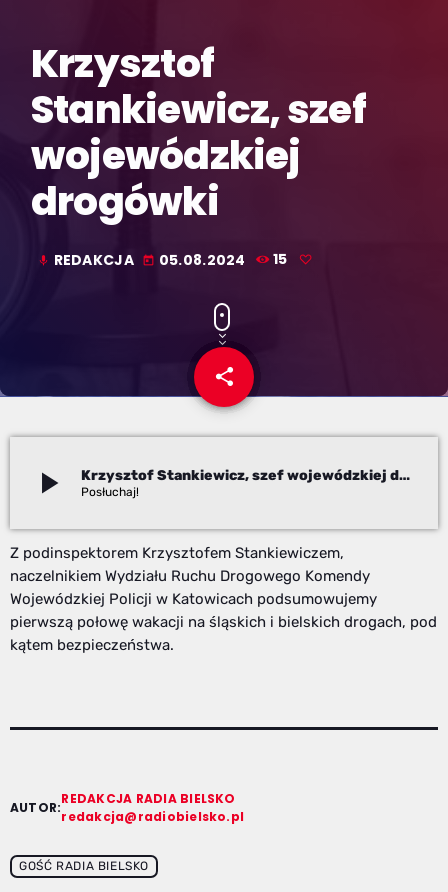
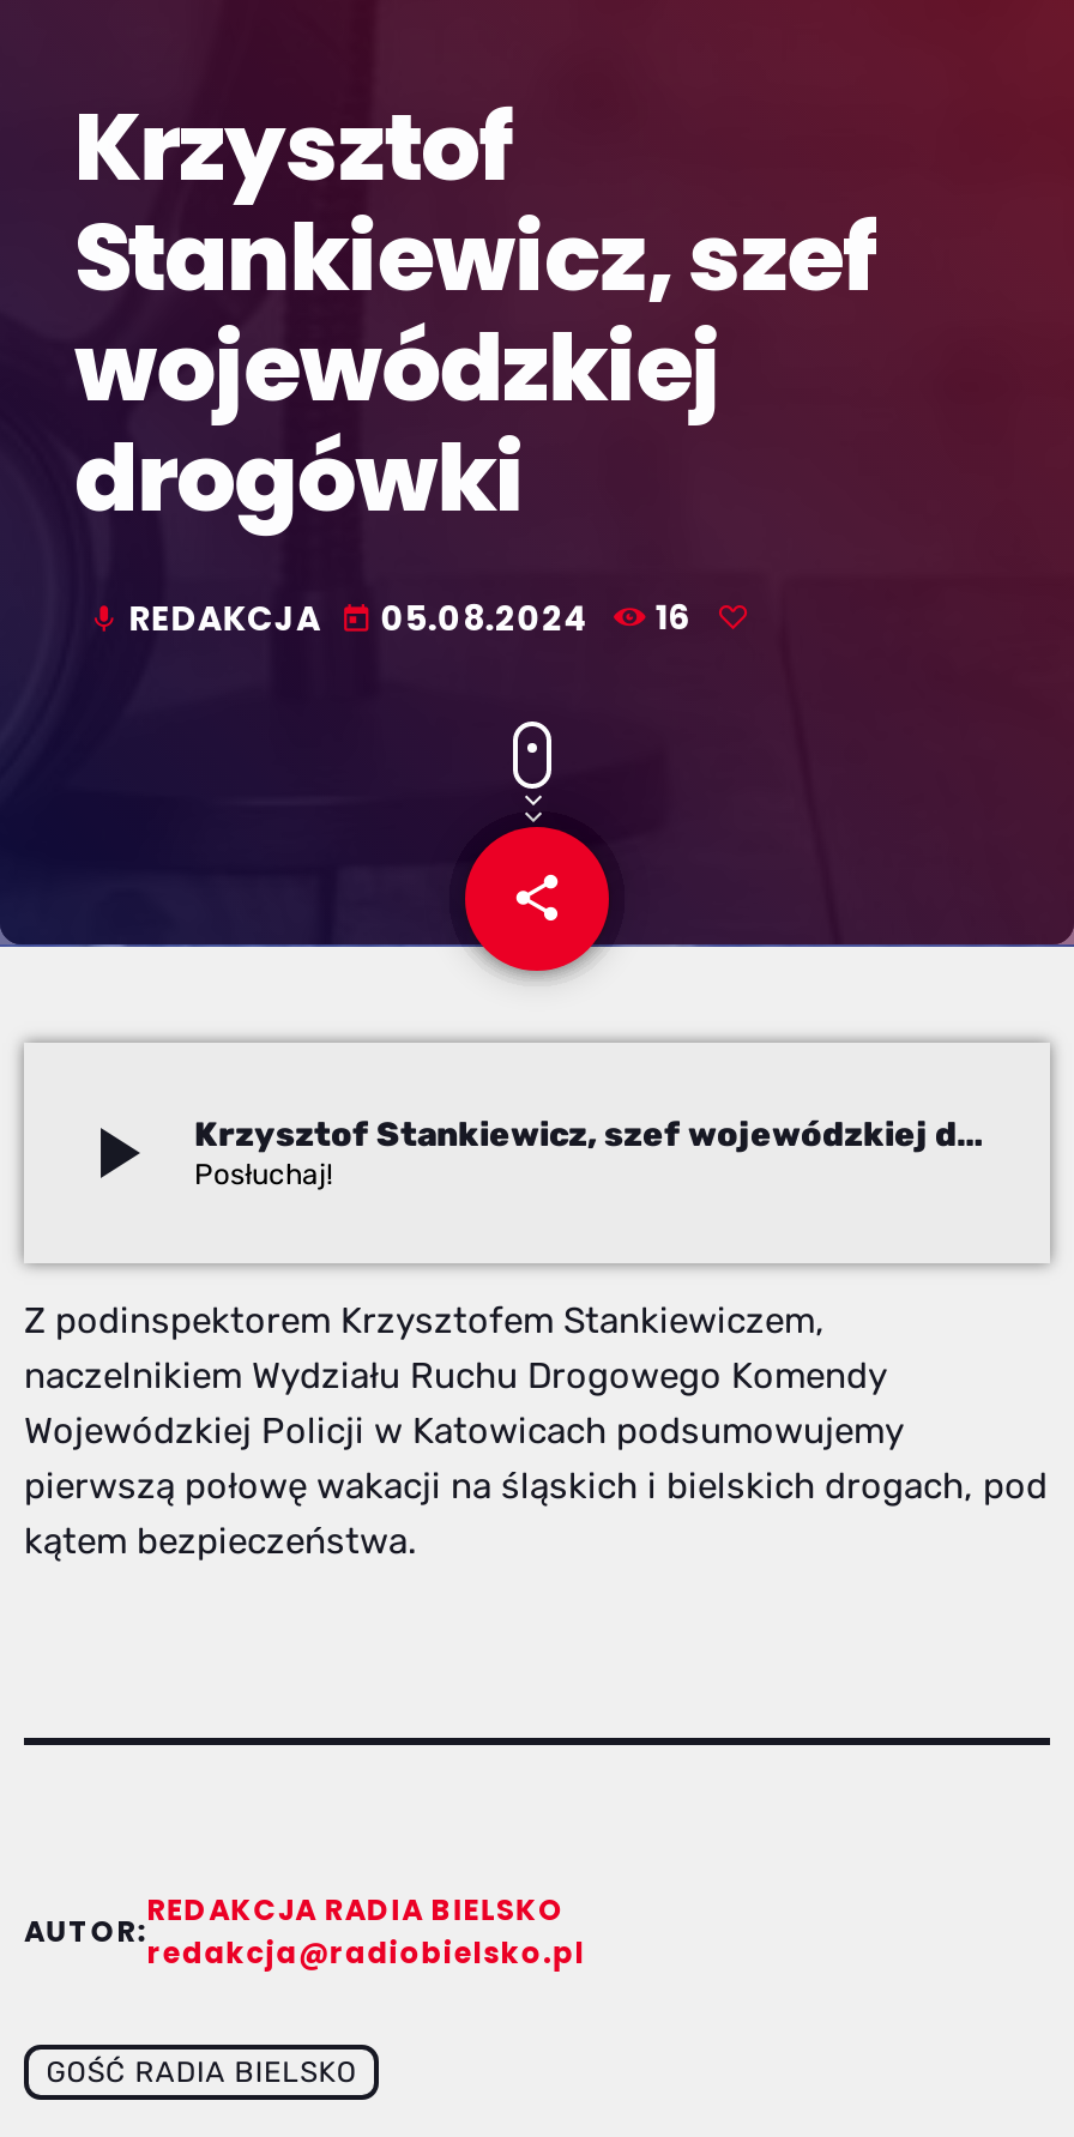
- 15
+ 16
